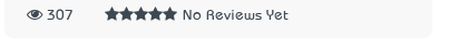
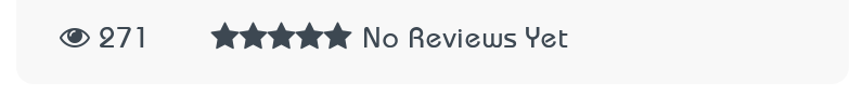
- 307
+ 271
